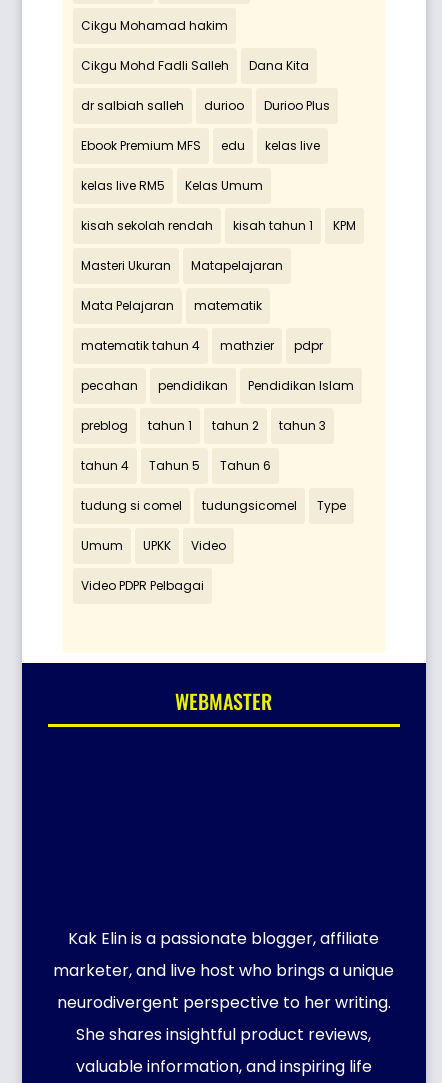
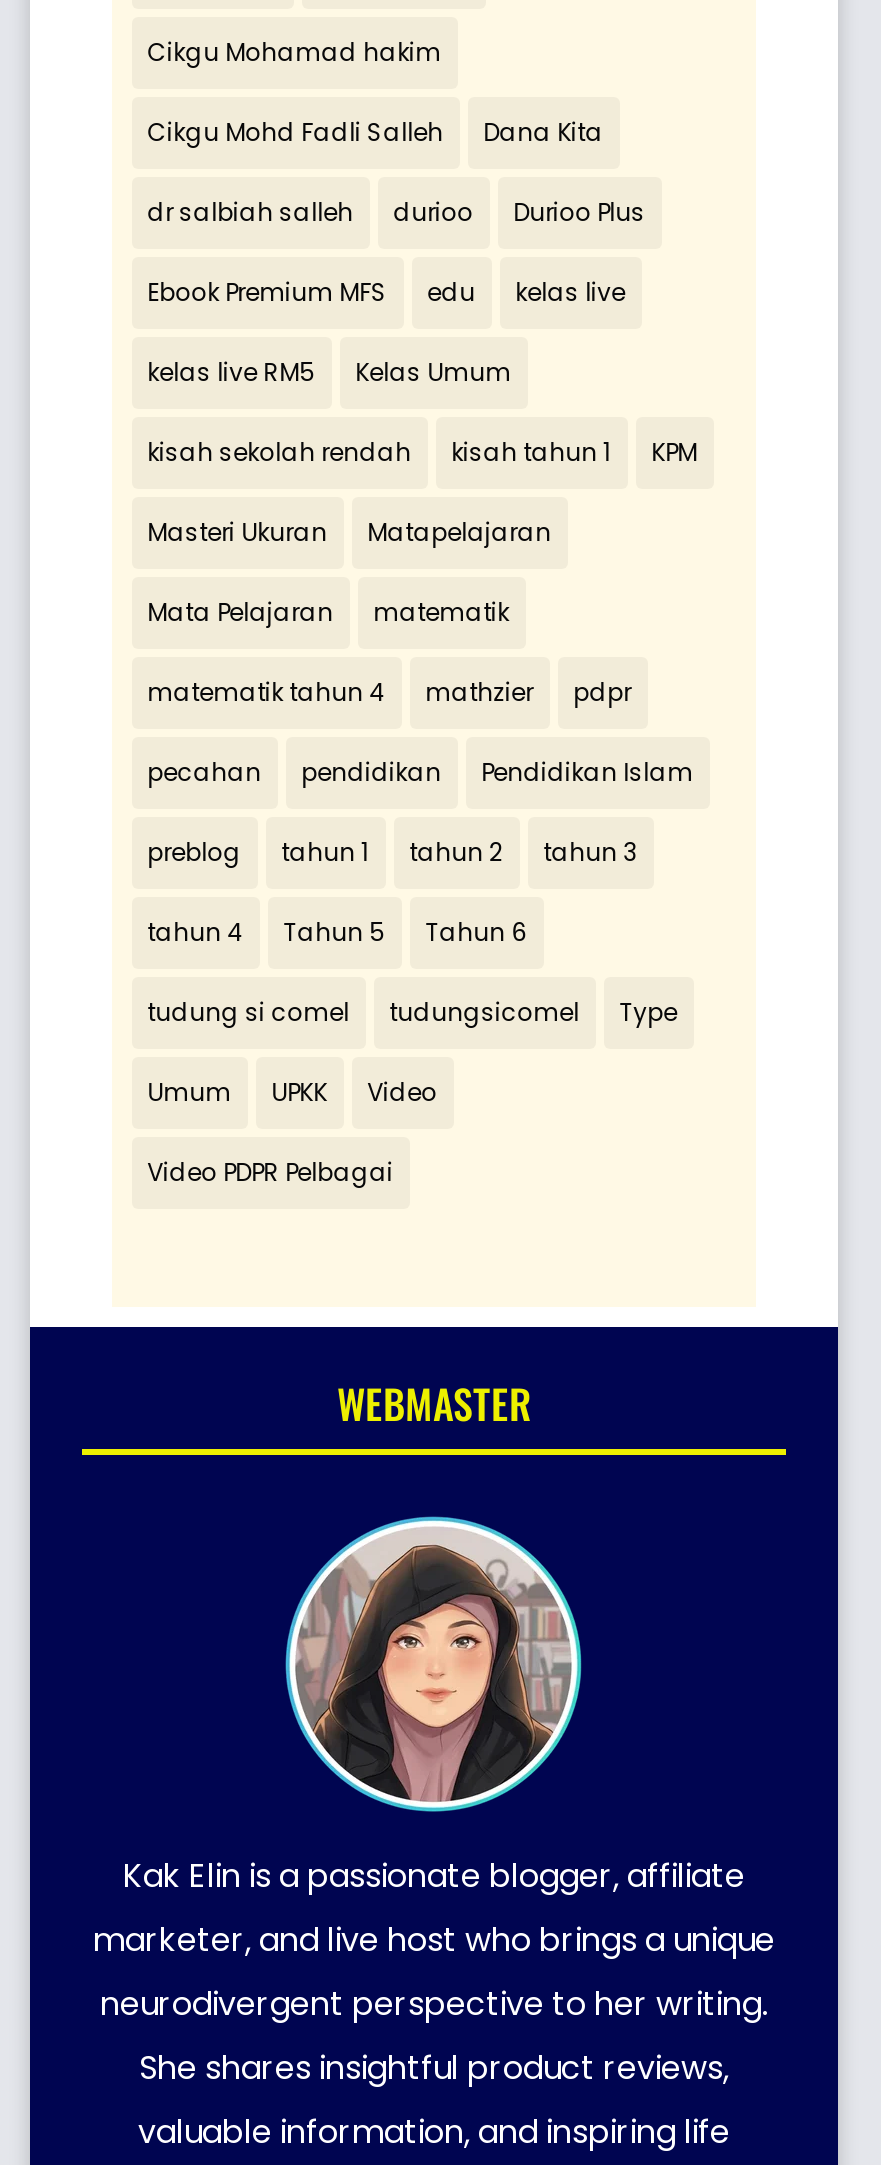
+ [image]
